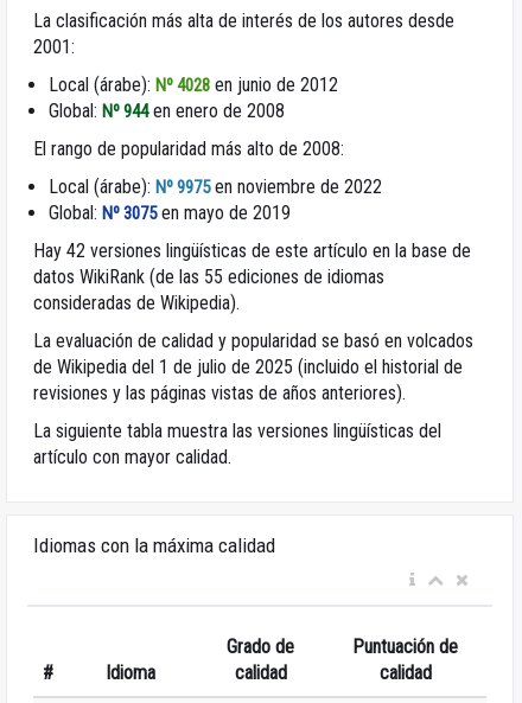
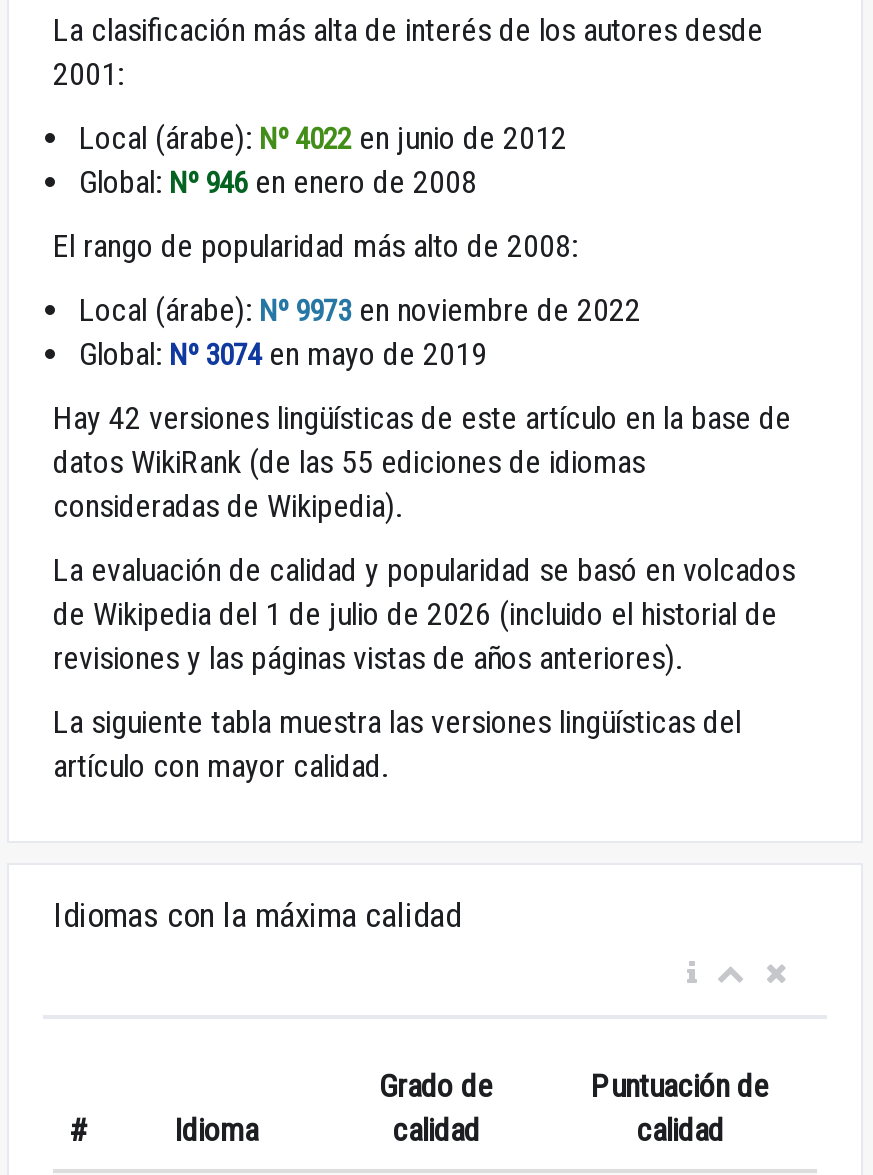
- Local (árabe): Nº 4028 en junio de 2012
+ Local (árabe): Nº 4022 en junio de 2012

- Global: Nº 944 en enero de 2008
+ Global: Nº 946 en enero de 2008

- Local (árabe): Nº 9975 en noviembre de 2022
+ Local (árabe): Nº 9973 en noviembre de 2022

- Global: Nº 3075 en mayo de 2019
+ Global: Nº 3074 en mayo de 2019

- de Wikipedia del 1 de julio de 2025 (incluido el historial de
+ de Wikipedia del 1 de julio de 2026 (incluido el historial de
